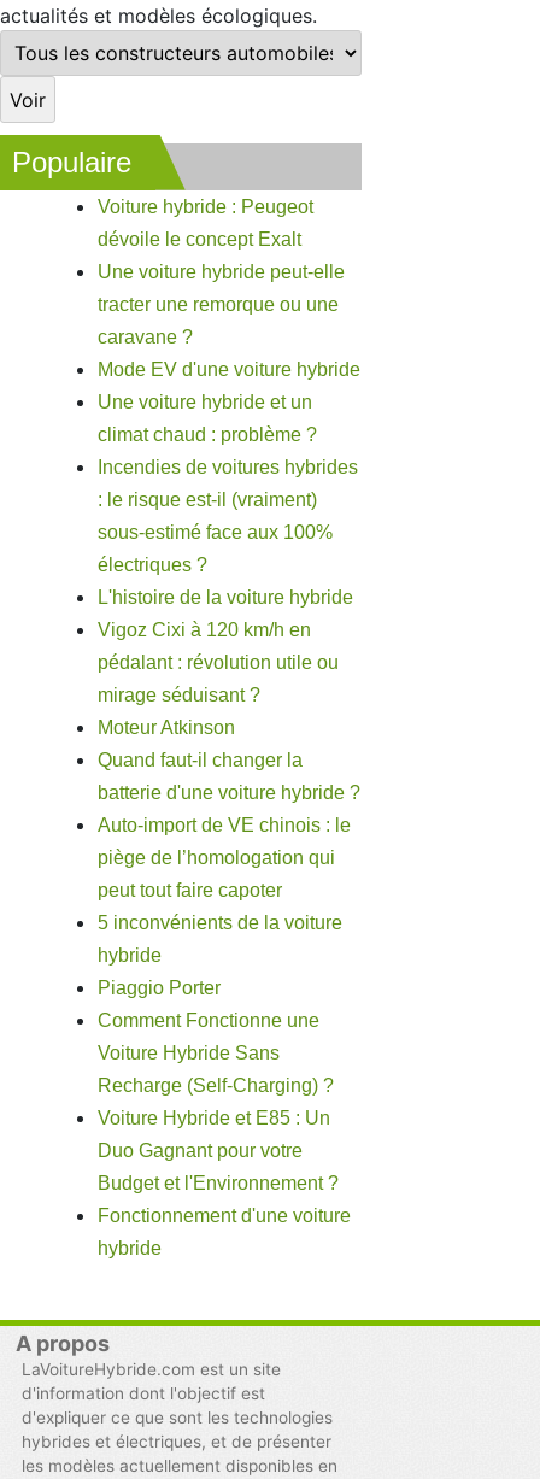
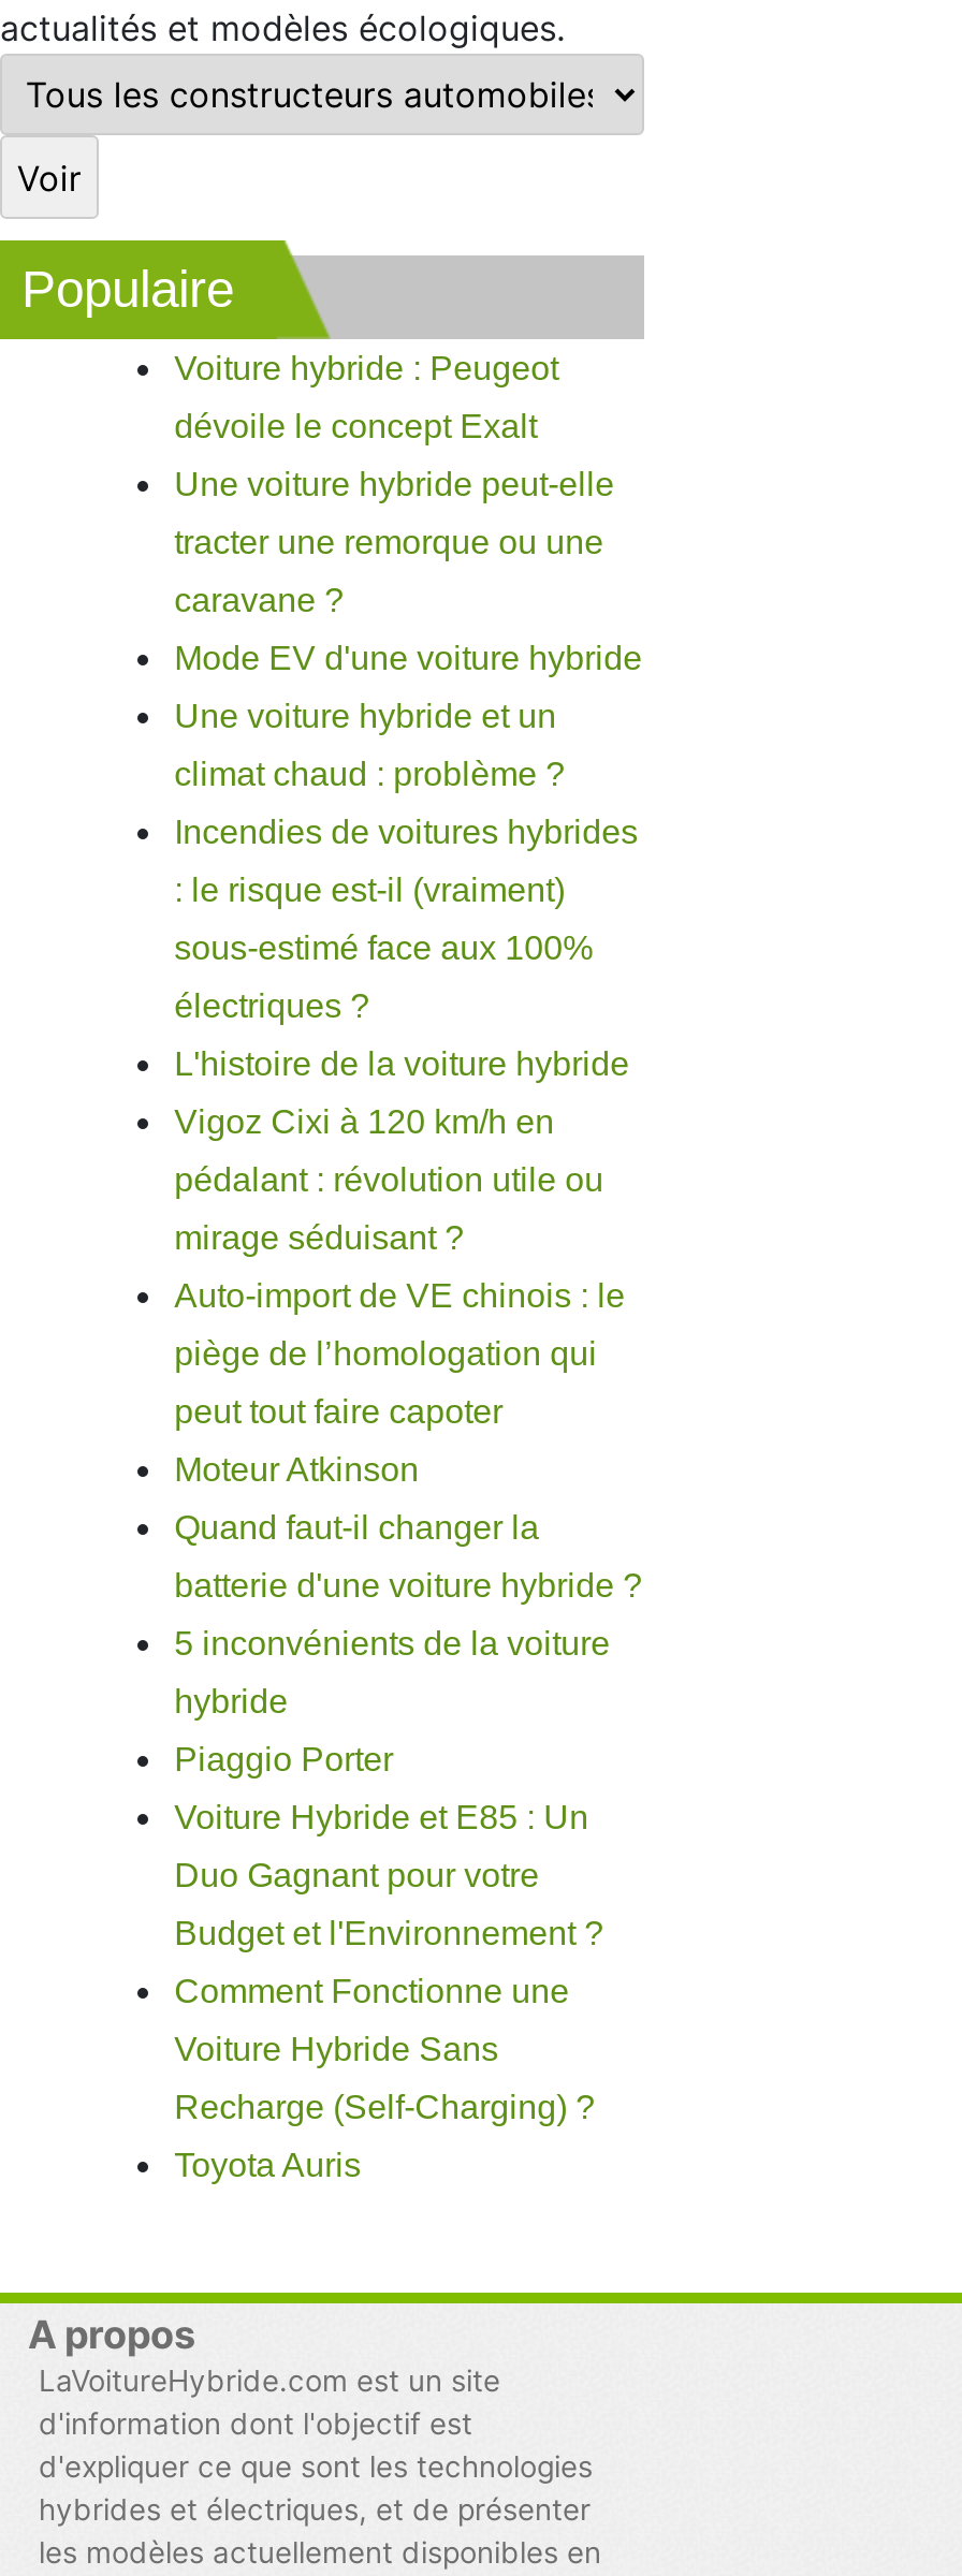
moved down: Moteur Atkinson | Quand faut-il changer la | batterie d'une voiture hybride ?

moved up: Auto-import de VE chinois : le | piège de l’homologation qui | peut tout faire capoter

moved down: Comment Fonctionne une | Voiture Hybride Sans | Recharge (Self-Charging) ?

moved up: Voiture Hybride et E85 : Un | Duo Gagnant pour votre | Budget et l'Environnement ?

- Fonctionnement d'une voiture
- hybride
+ Toyota Auris
